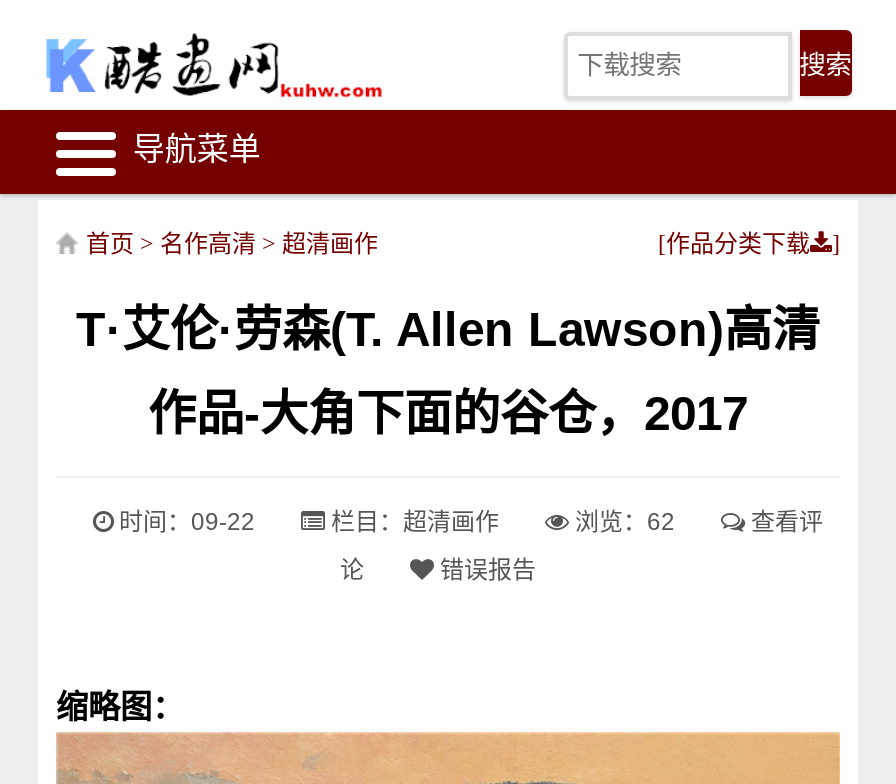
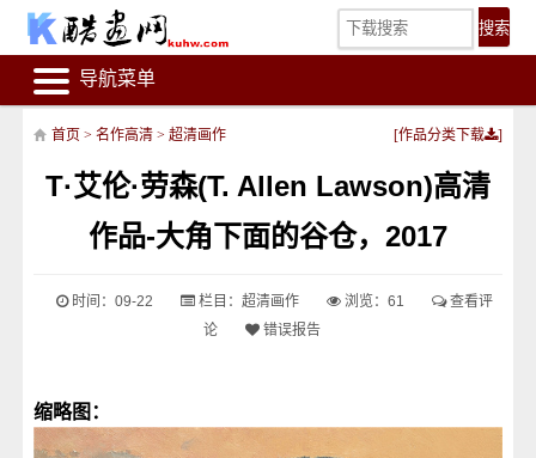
- 浏览：62
+ 浏览：61
